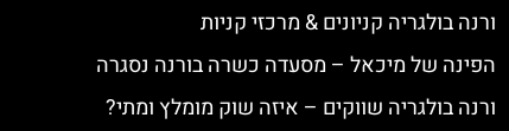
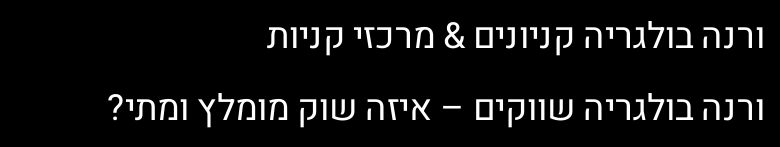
- הפינה של מיכאל – מסעדה כשרה בורנה נסגרה
